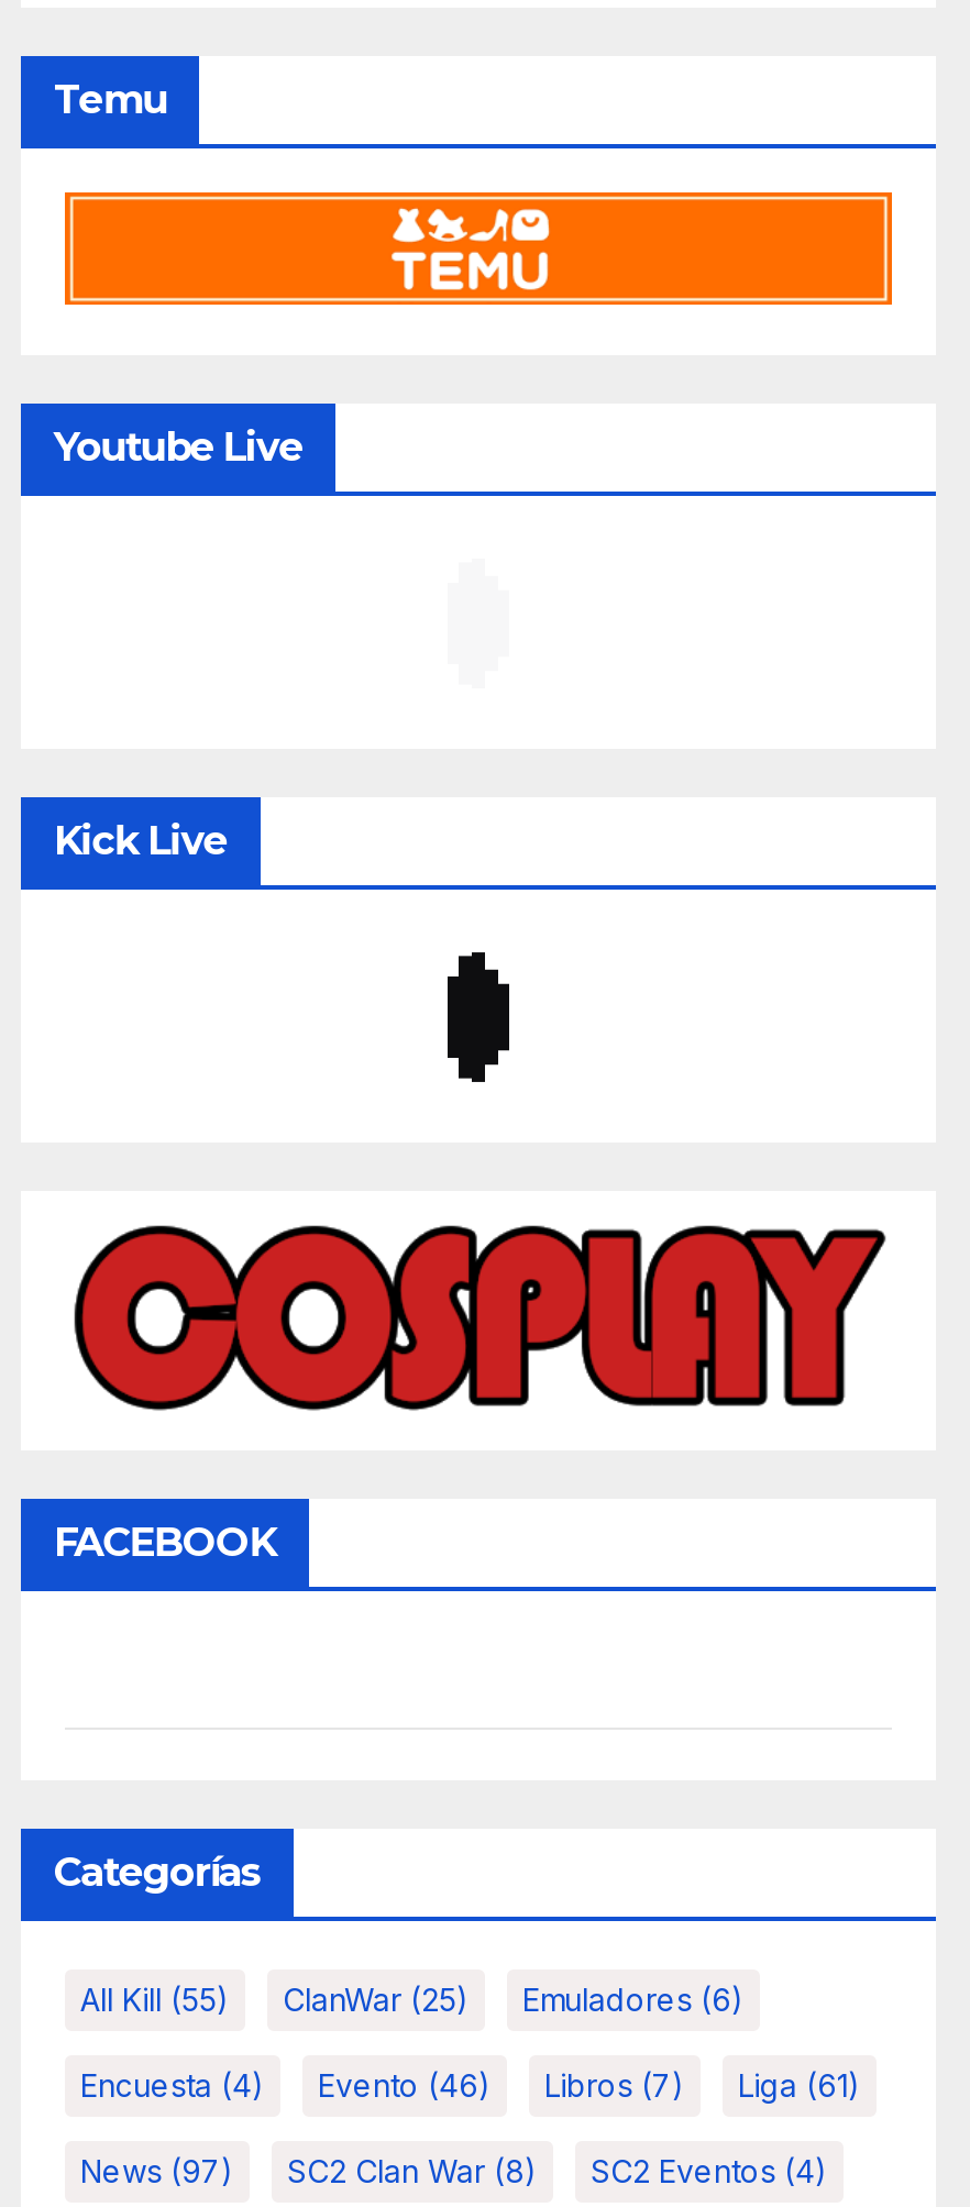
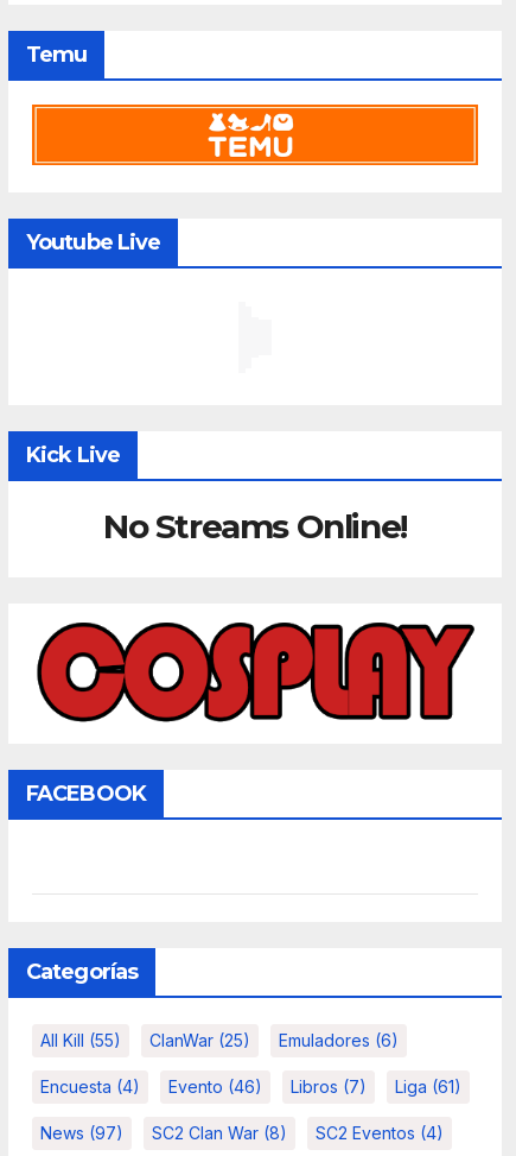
+ No Streams Online!
